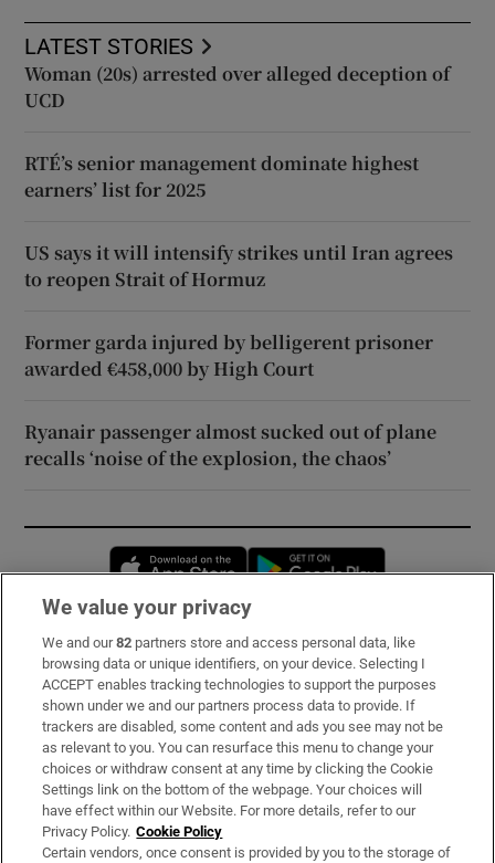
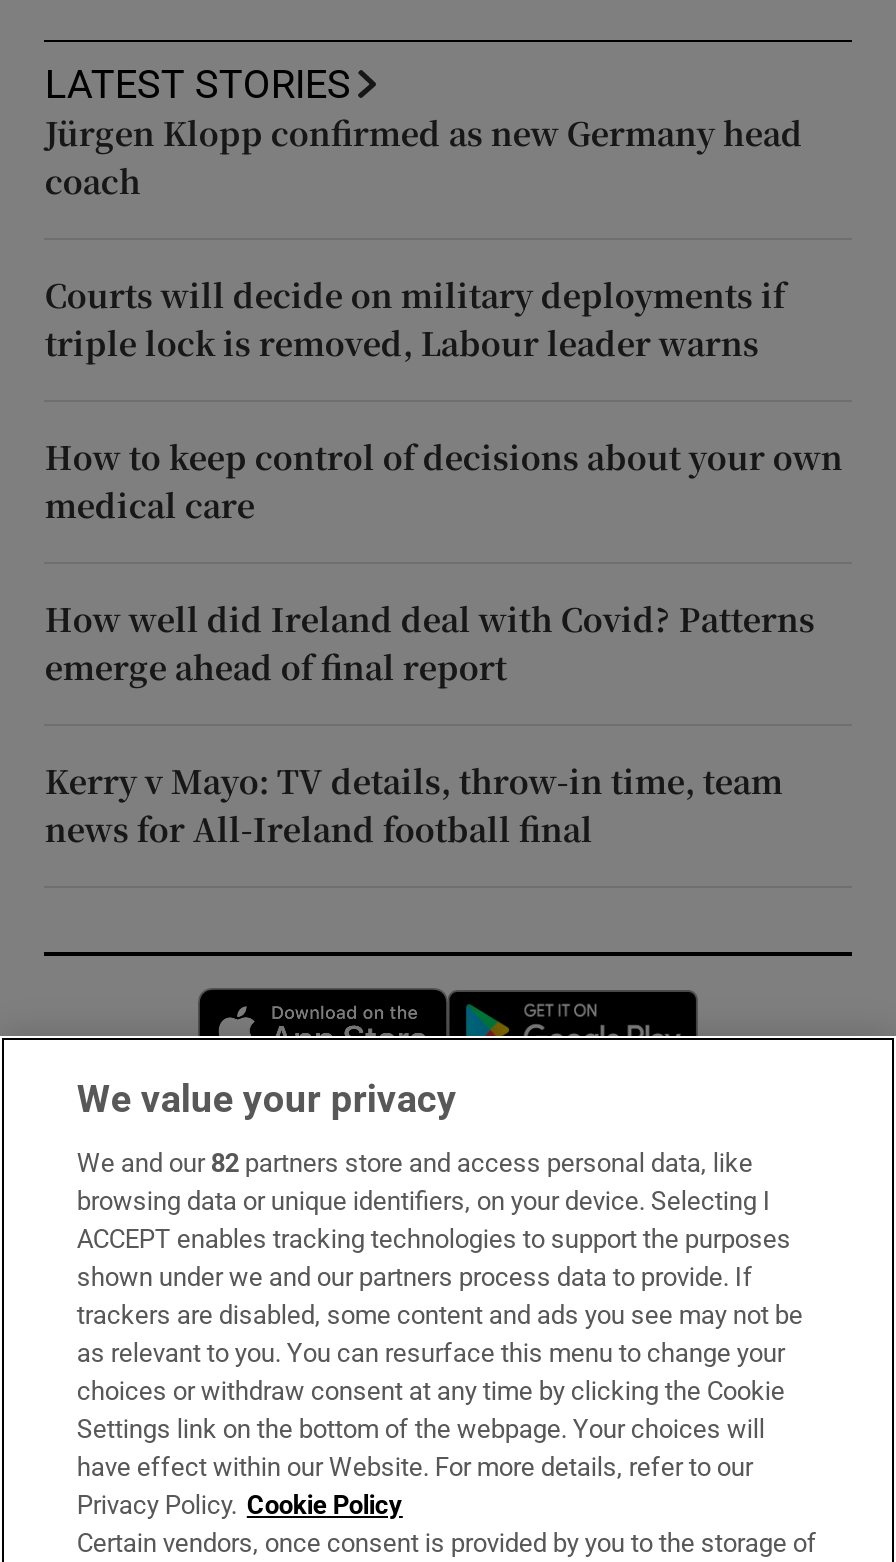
- Woman (20s) arrested over alleged deception of
- UCD
+ Jürgen Klopp confirmed as new Germany head
+ coach

- RTÉ’s senior management dominate highest
- earners’ list for 2025
+ Courts will decide on military deployments if
+ triple lock is removed, Labour leader warns

- US says it will intensify strikes until Iran agrees
- to reopen Strait of Hormuz
+ How to keep control of decisions about your own
+ medical care

- Former garda injured by belligerent prisoner
- awarded €458,000 by High Court
+ How well did Ireland deal with Covid? Patterns
+ emerge ahead of final report

- Ryanair passenger almost sucked out of plane
- recalls ‘noise of the explosion, the chaos’
+ Kerry v Mayo: TV details, throw-in time, team
+ news for All-Ireland football final
